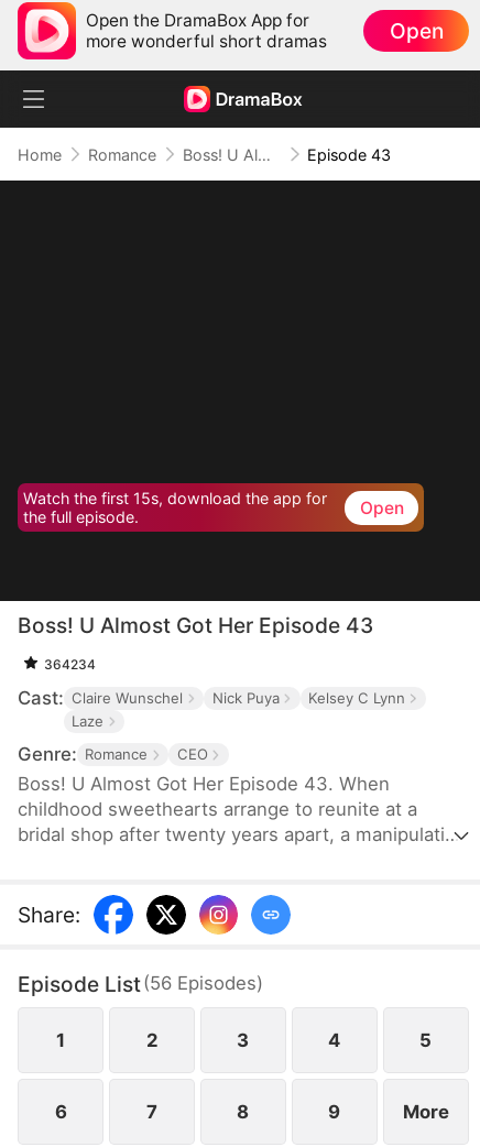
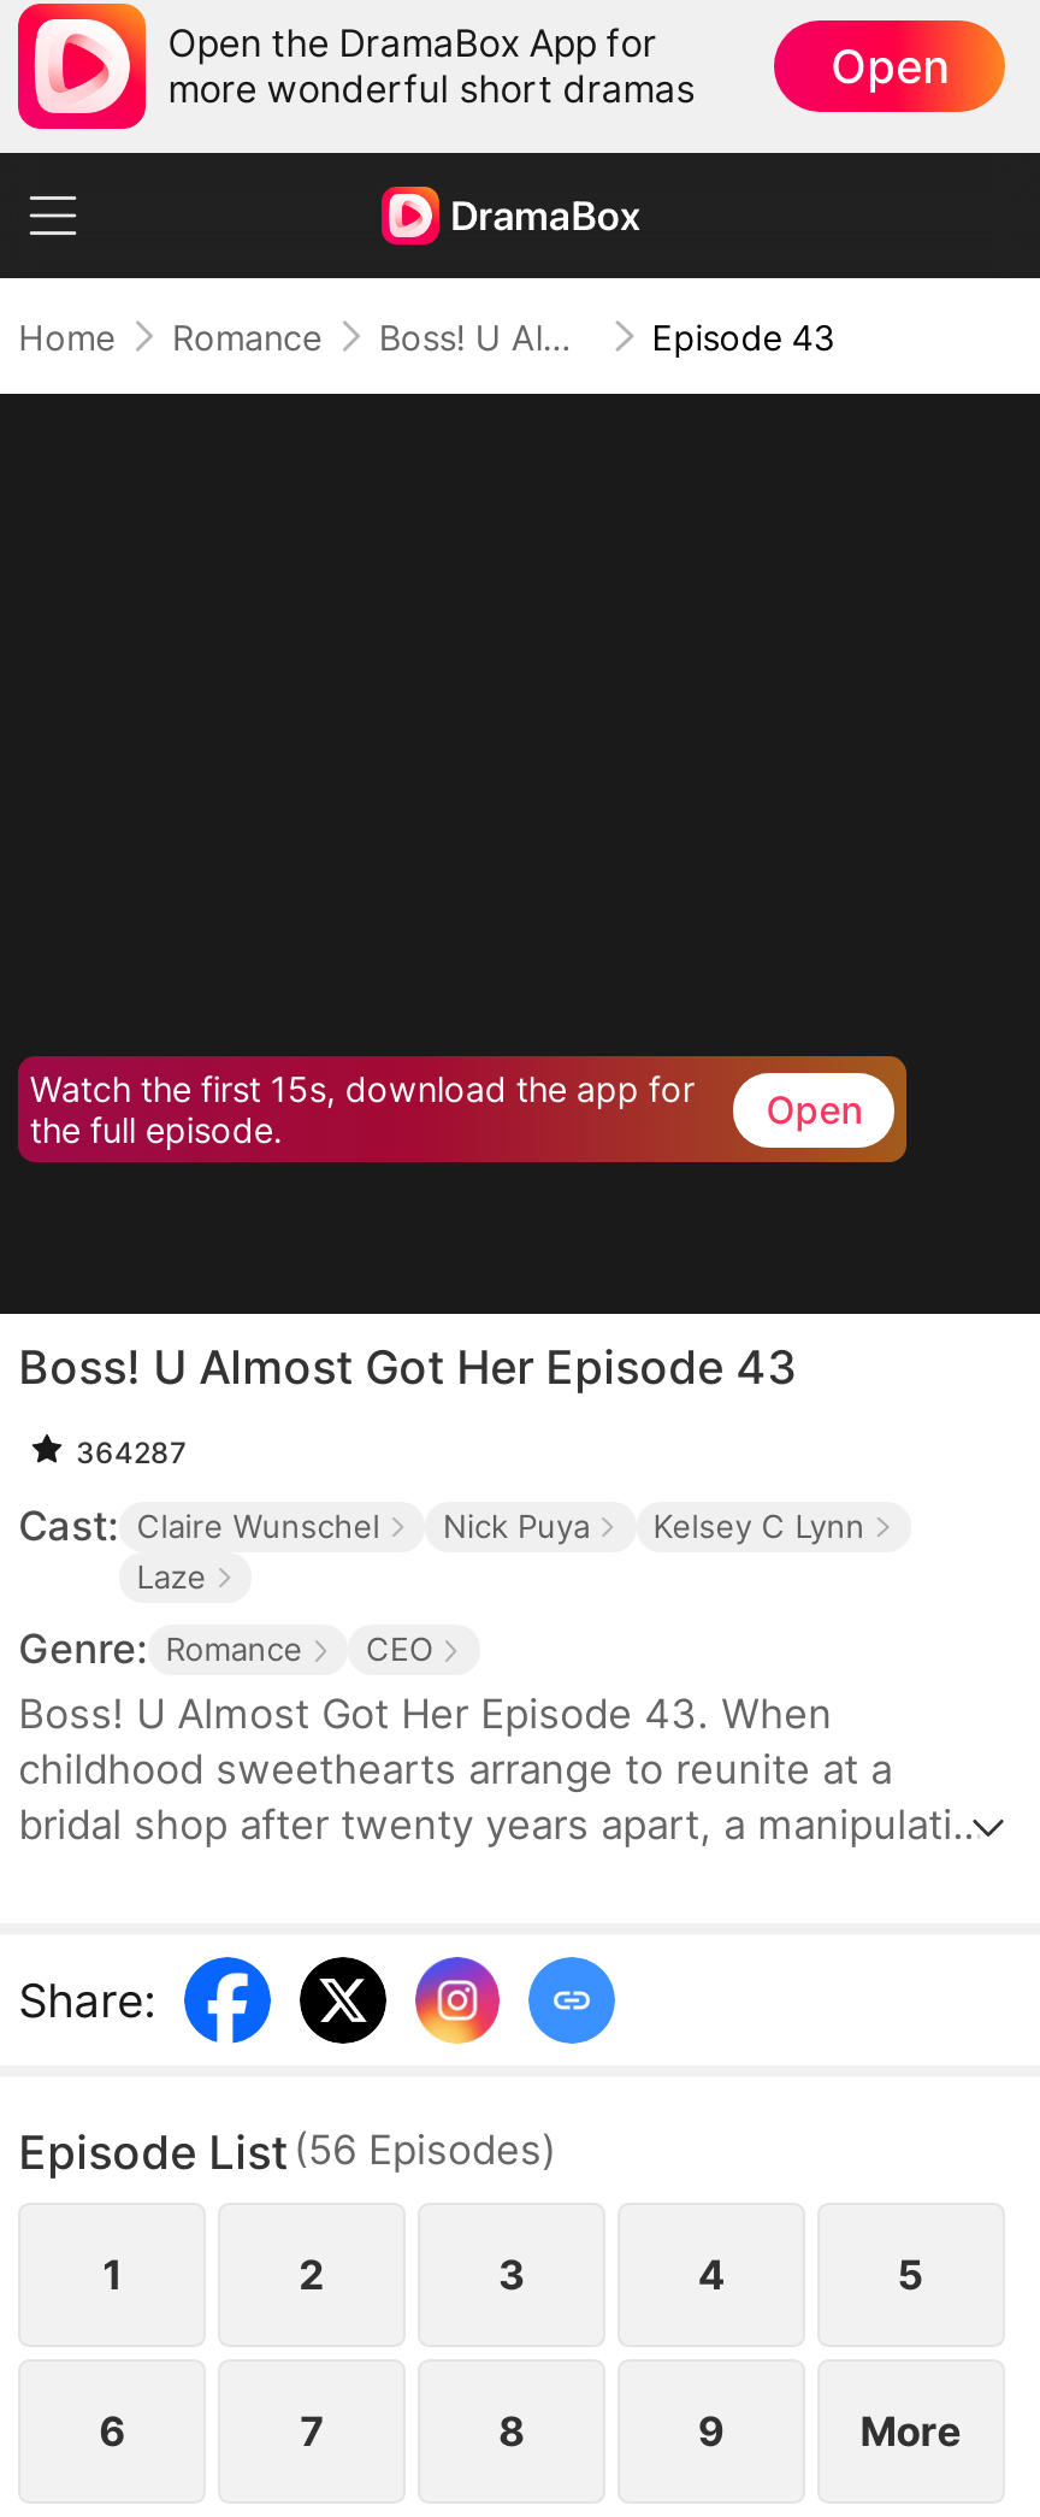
- 364234
+ 364287
